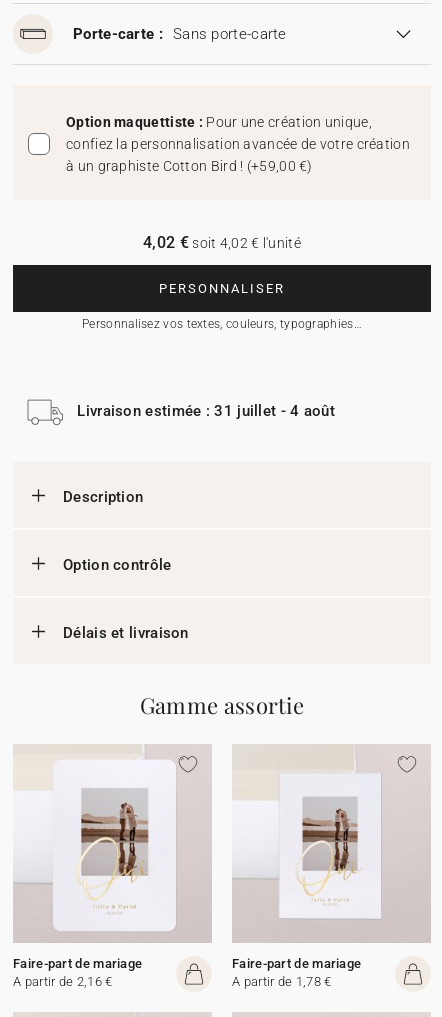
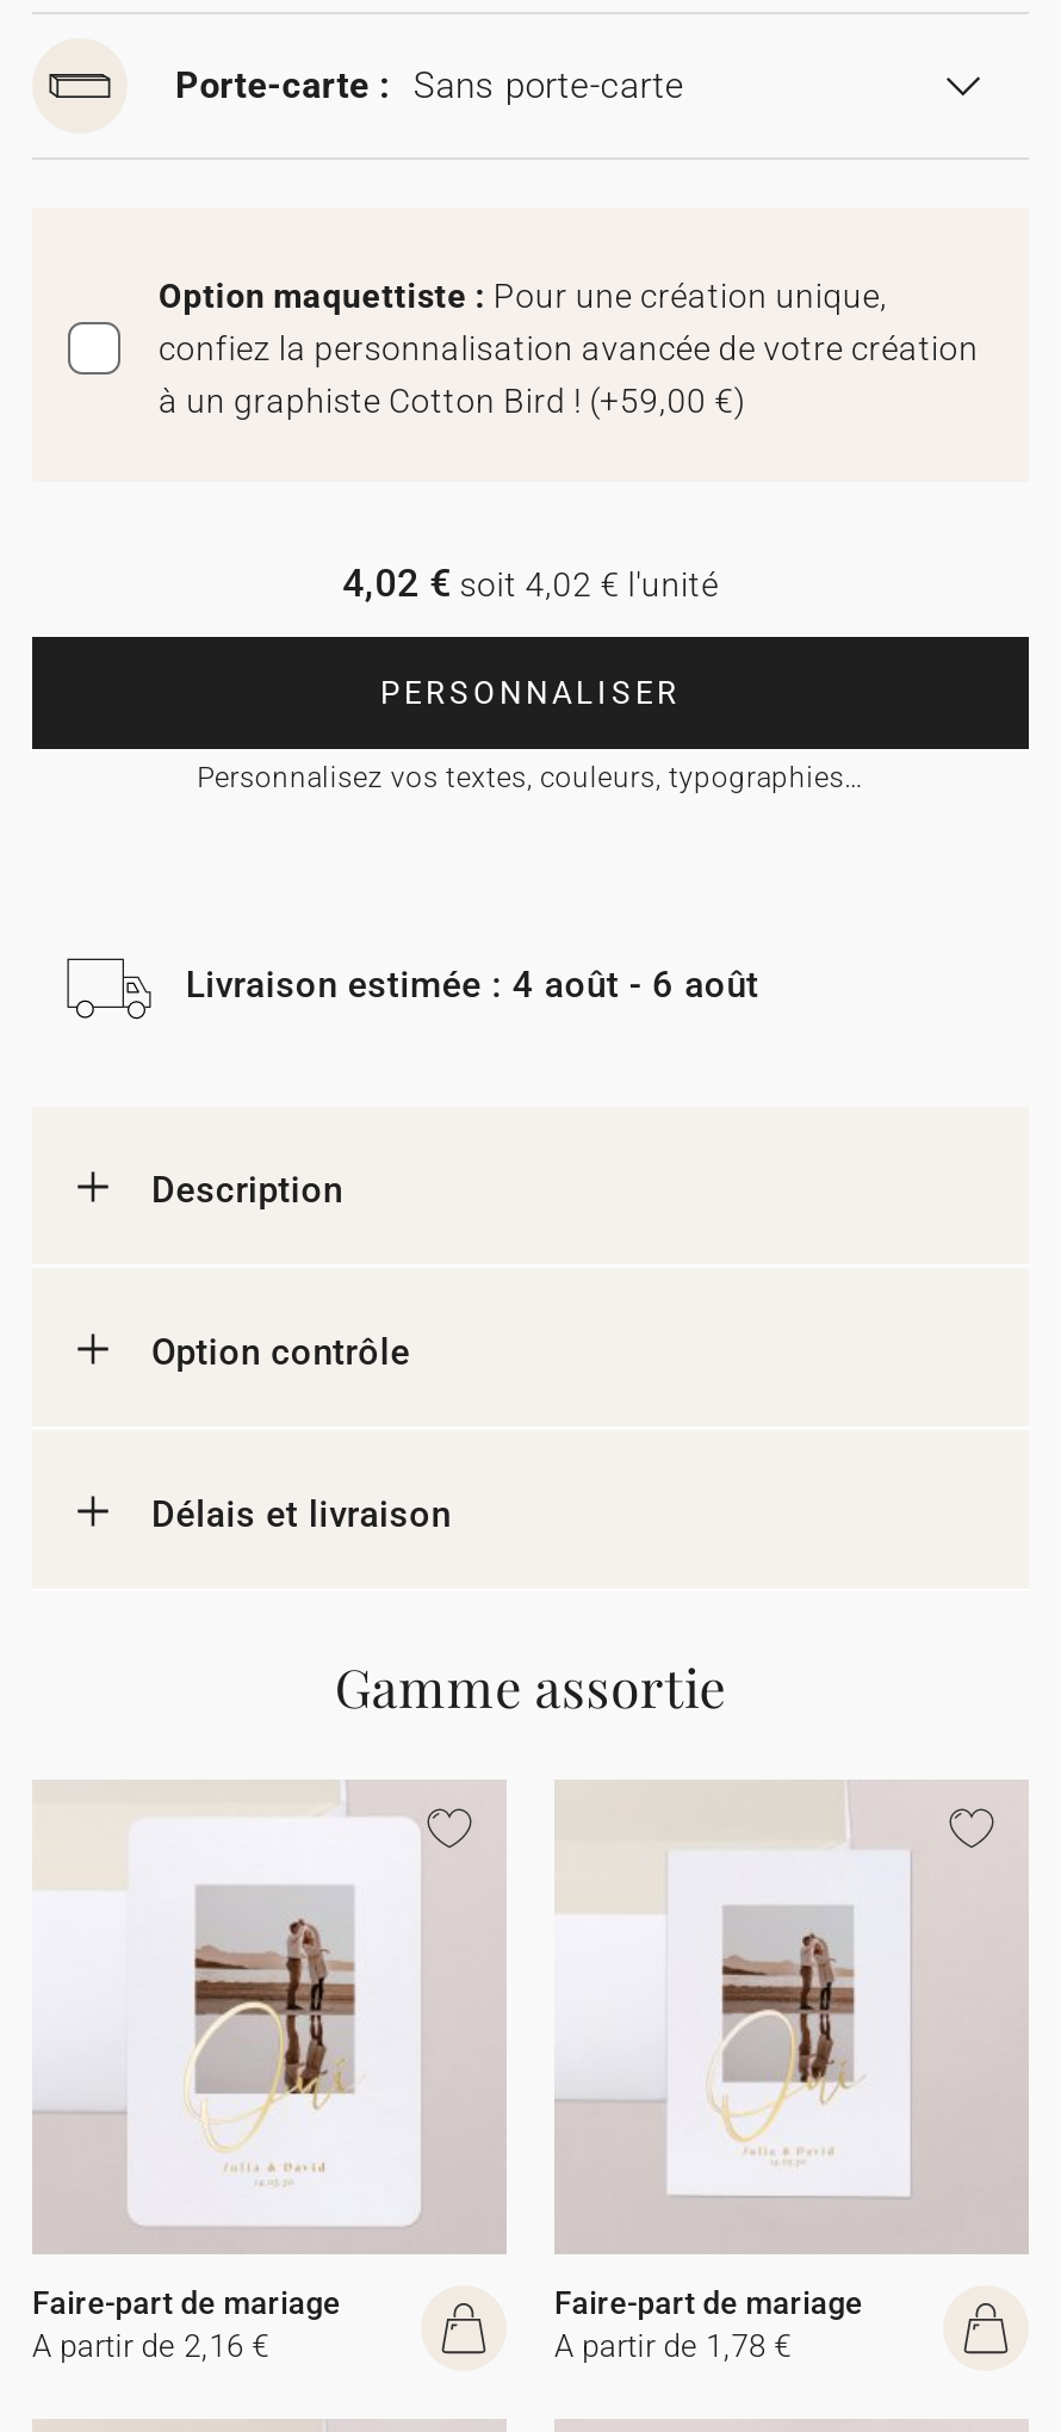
- Livraison estimée : 31 juillet - 4 août
+ Livraison estimée : 4 août - 6 août
